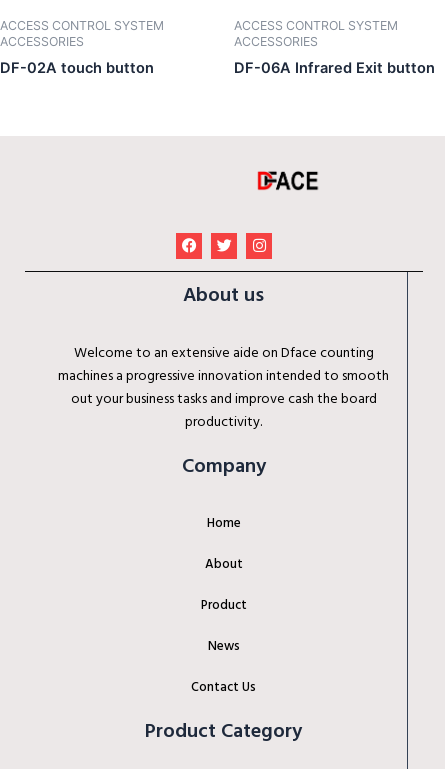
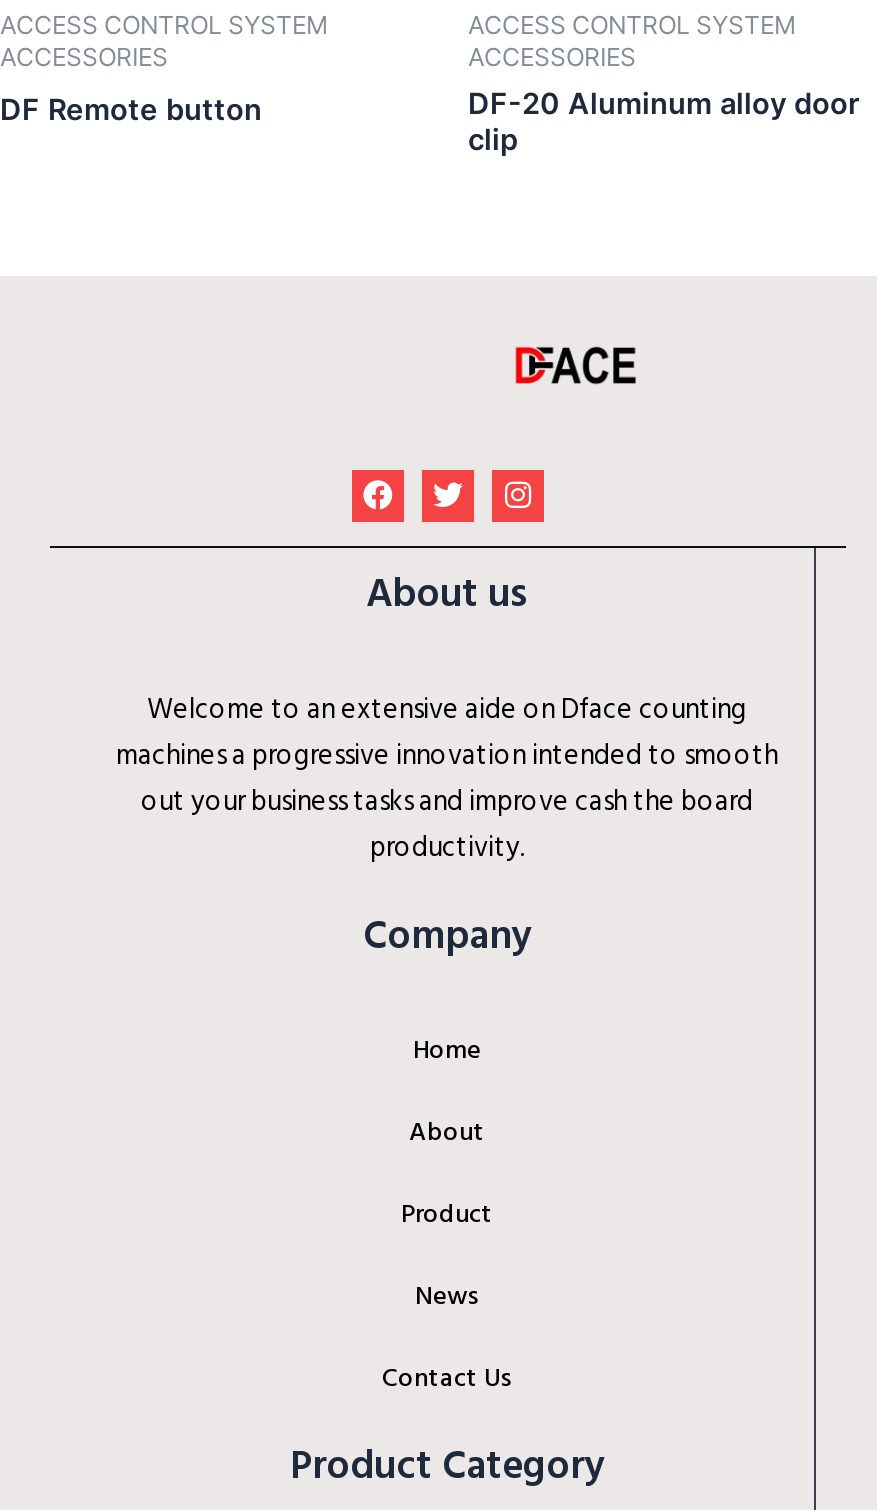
- DF-02A touch button
+ DF Remote button

- DF-06A Infrared Exit button
+ DF-20 Aluminum alloy door
+ clip
